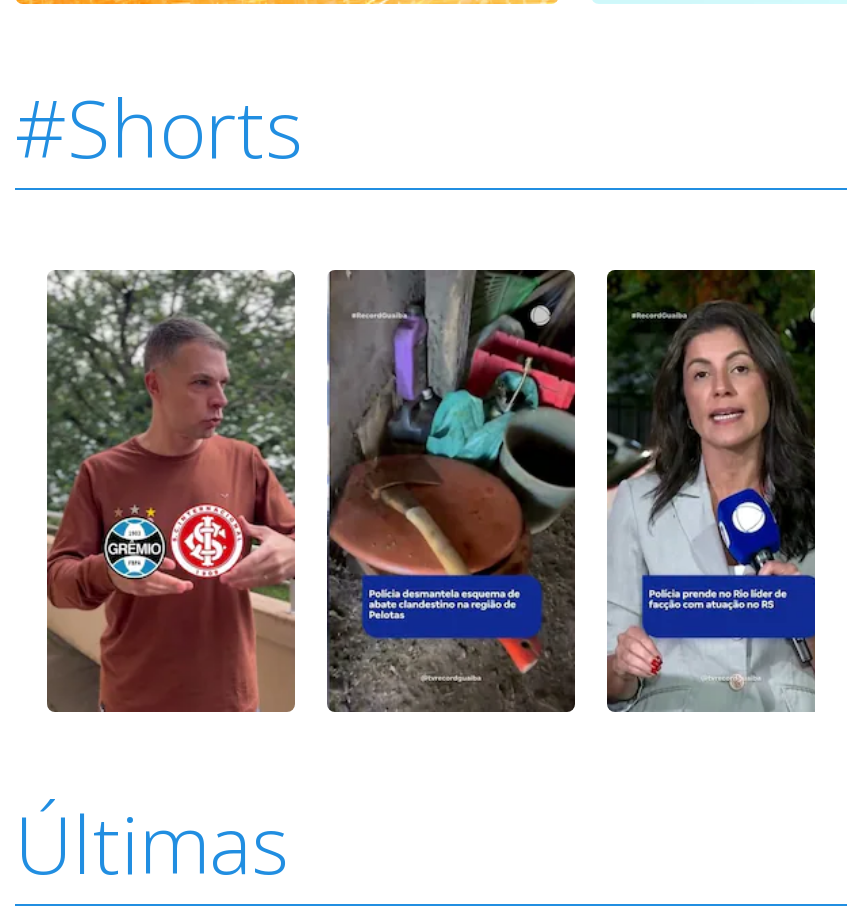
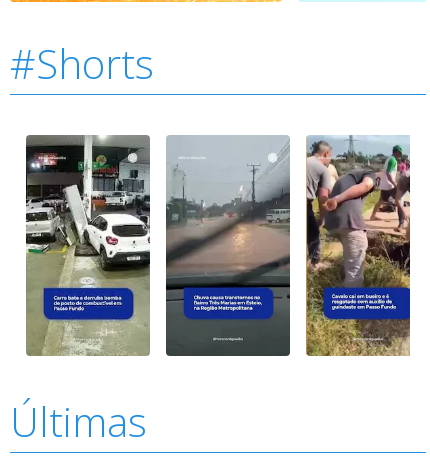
- [image]
+ [image]

- [image]
+ [image]

- [image]
+ [image]
